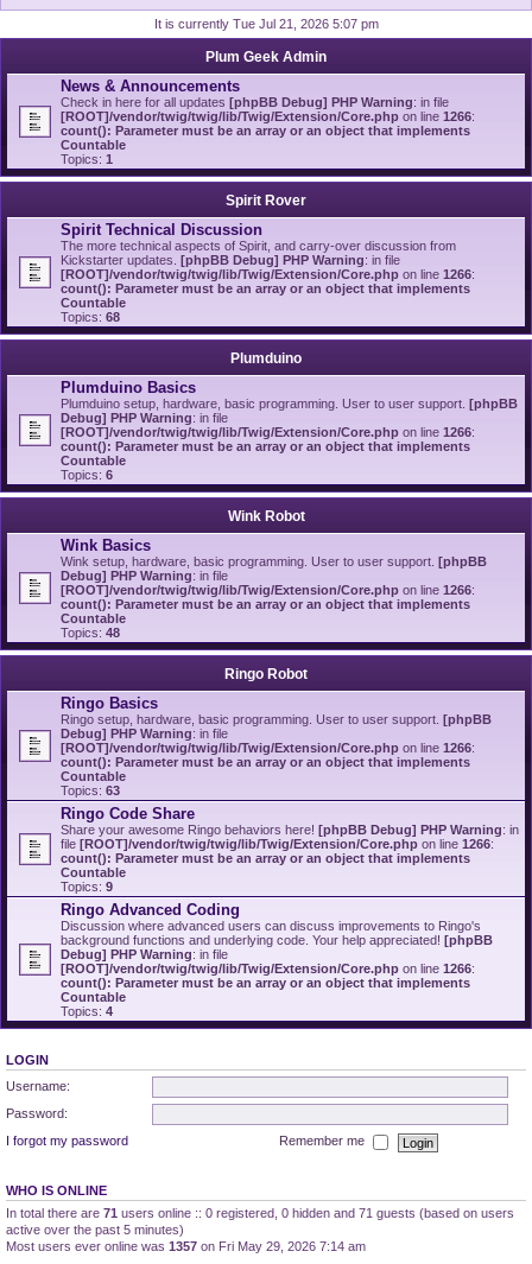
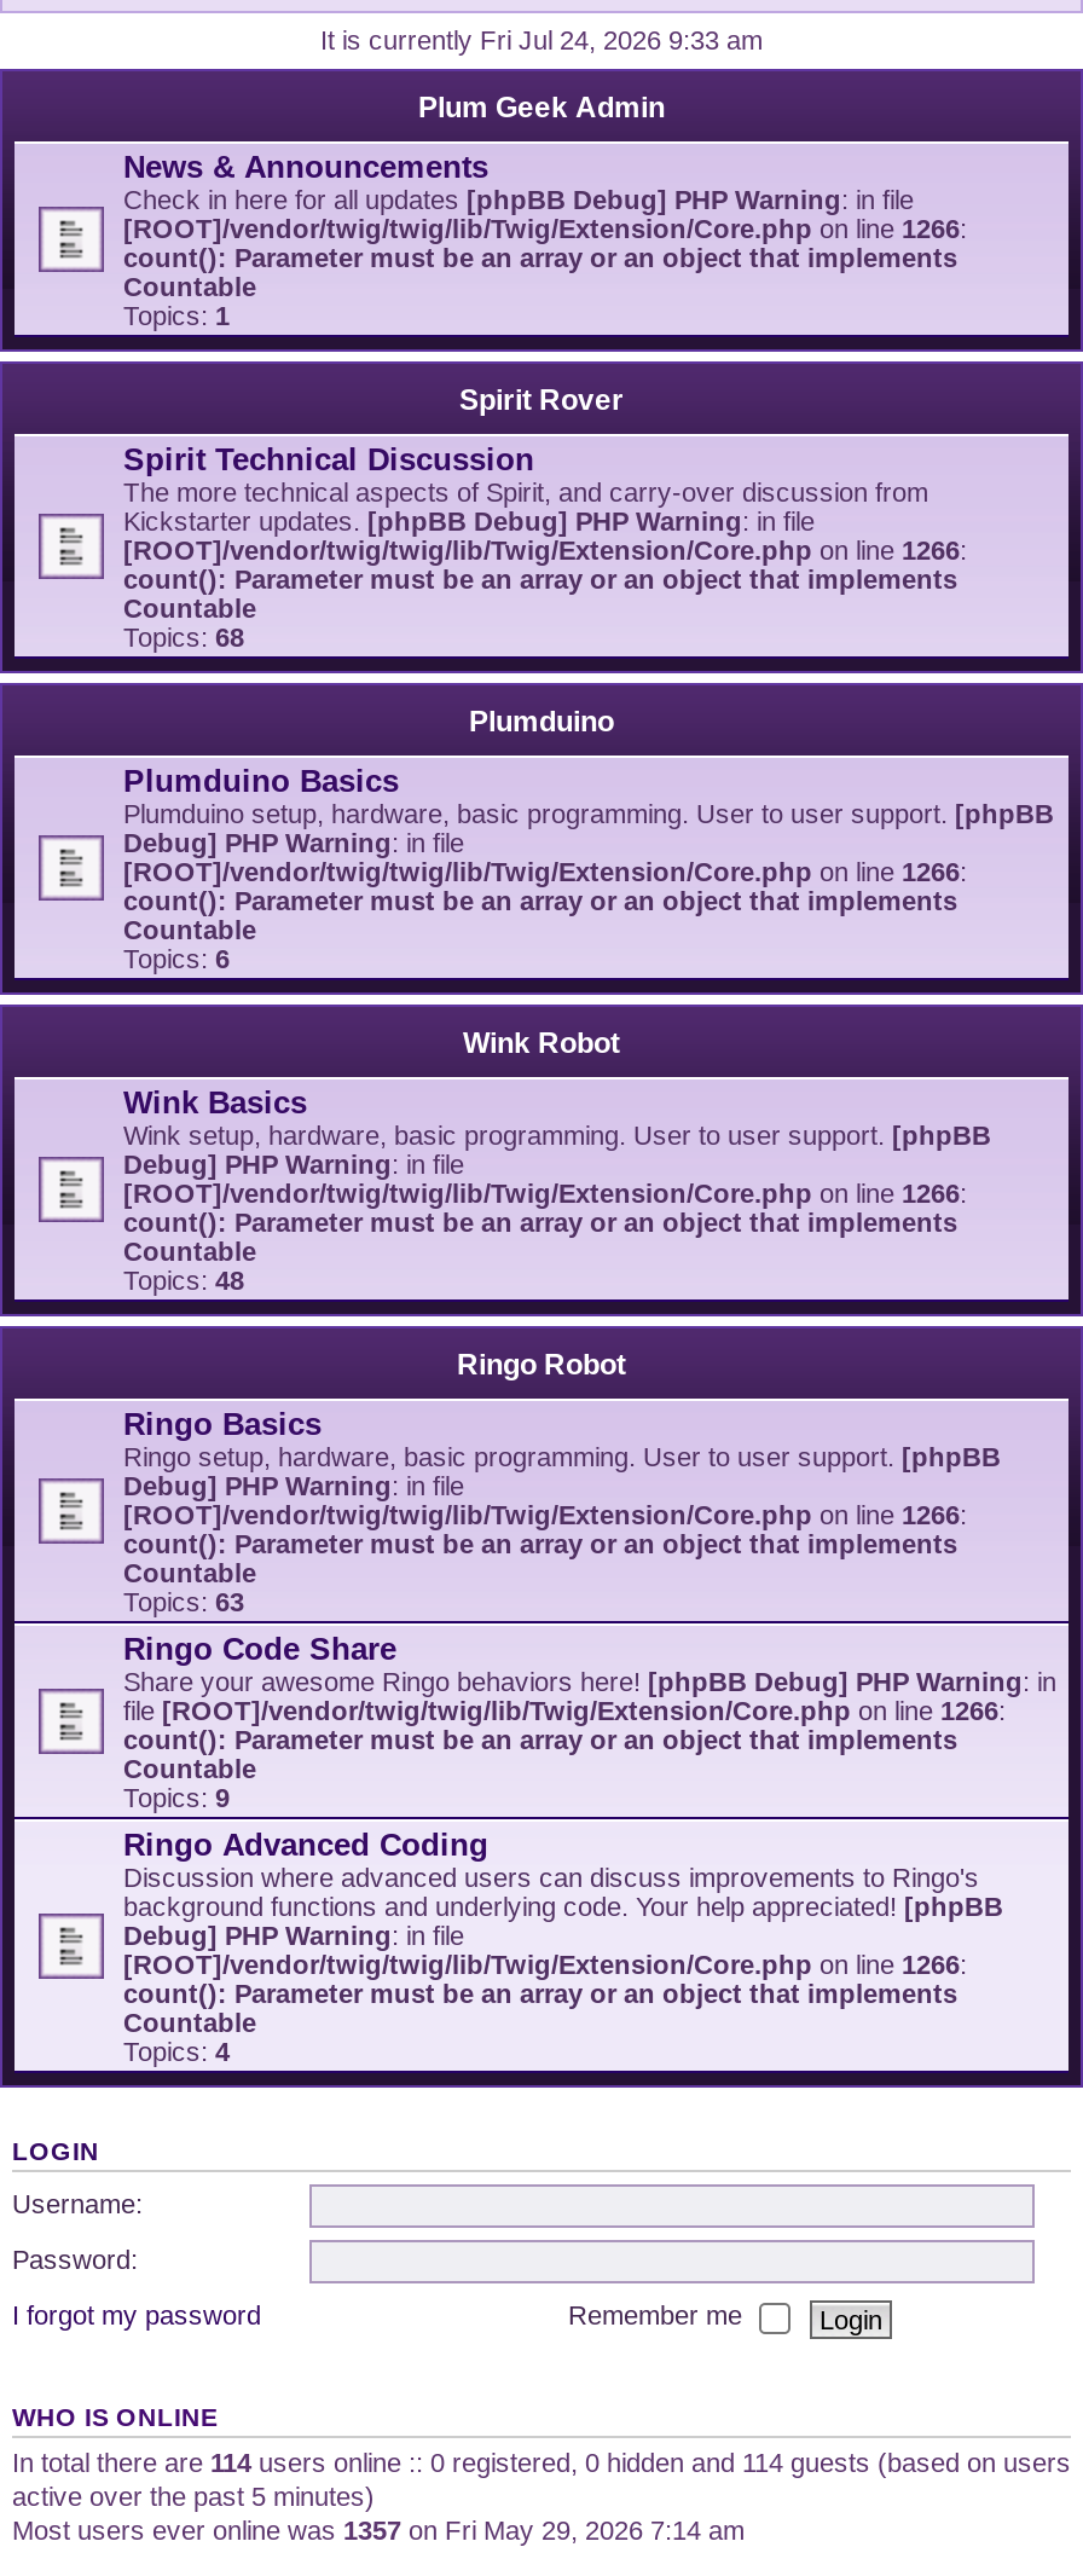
- It is currently Tue Jul 21, 2026 5:07 pm
+ It is currently Fri Jul 24, 2026 9:33 am

- In total there are 71 users online :: 0 registered, 0 hidden and 71 guests (based on users
+ In total there are 114 users online :: 0 registered, 0 hidden and 114 guests (based on users
